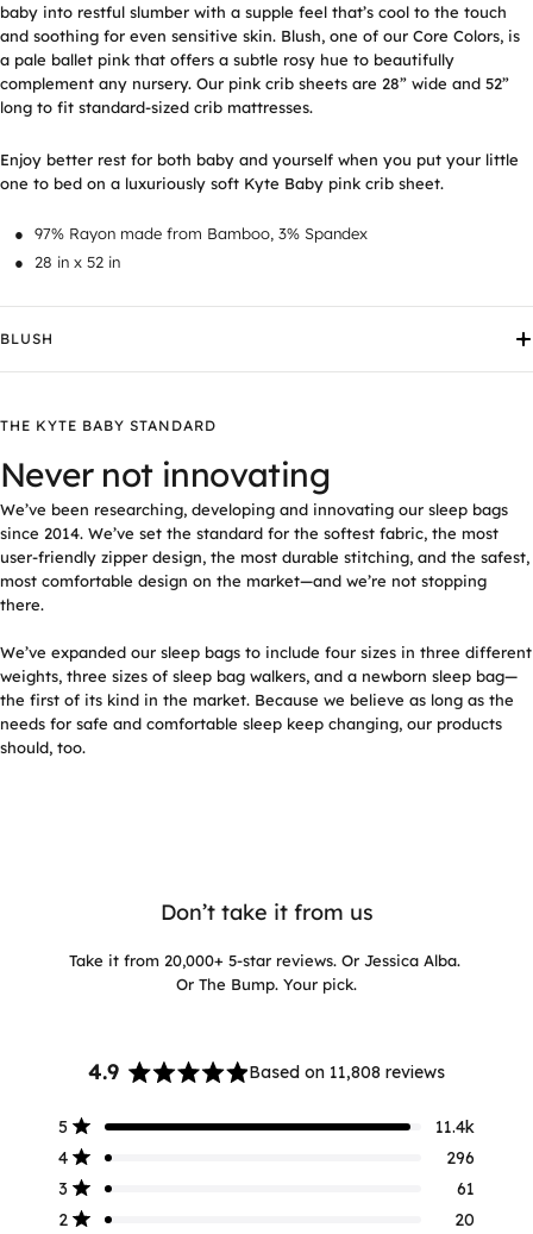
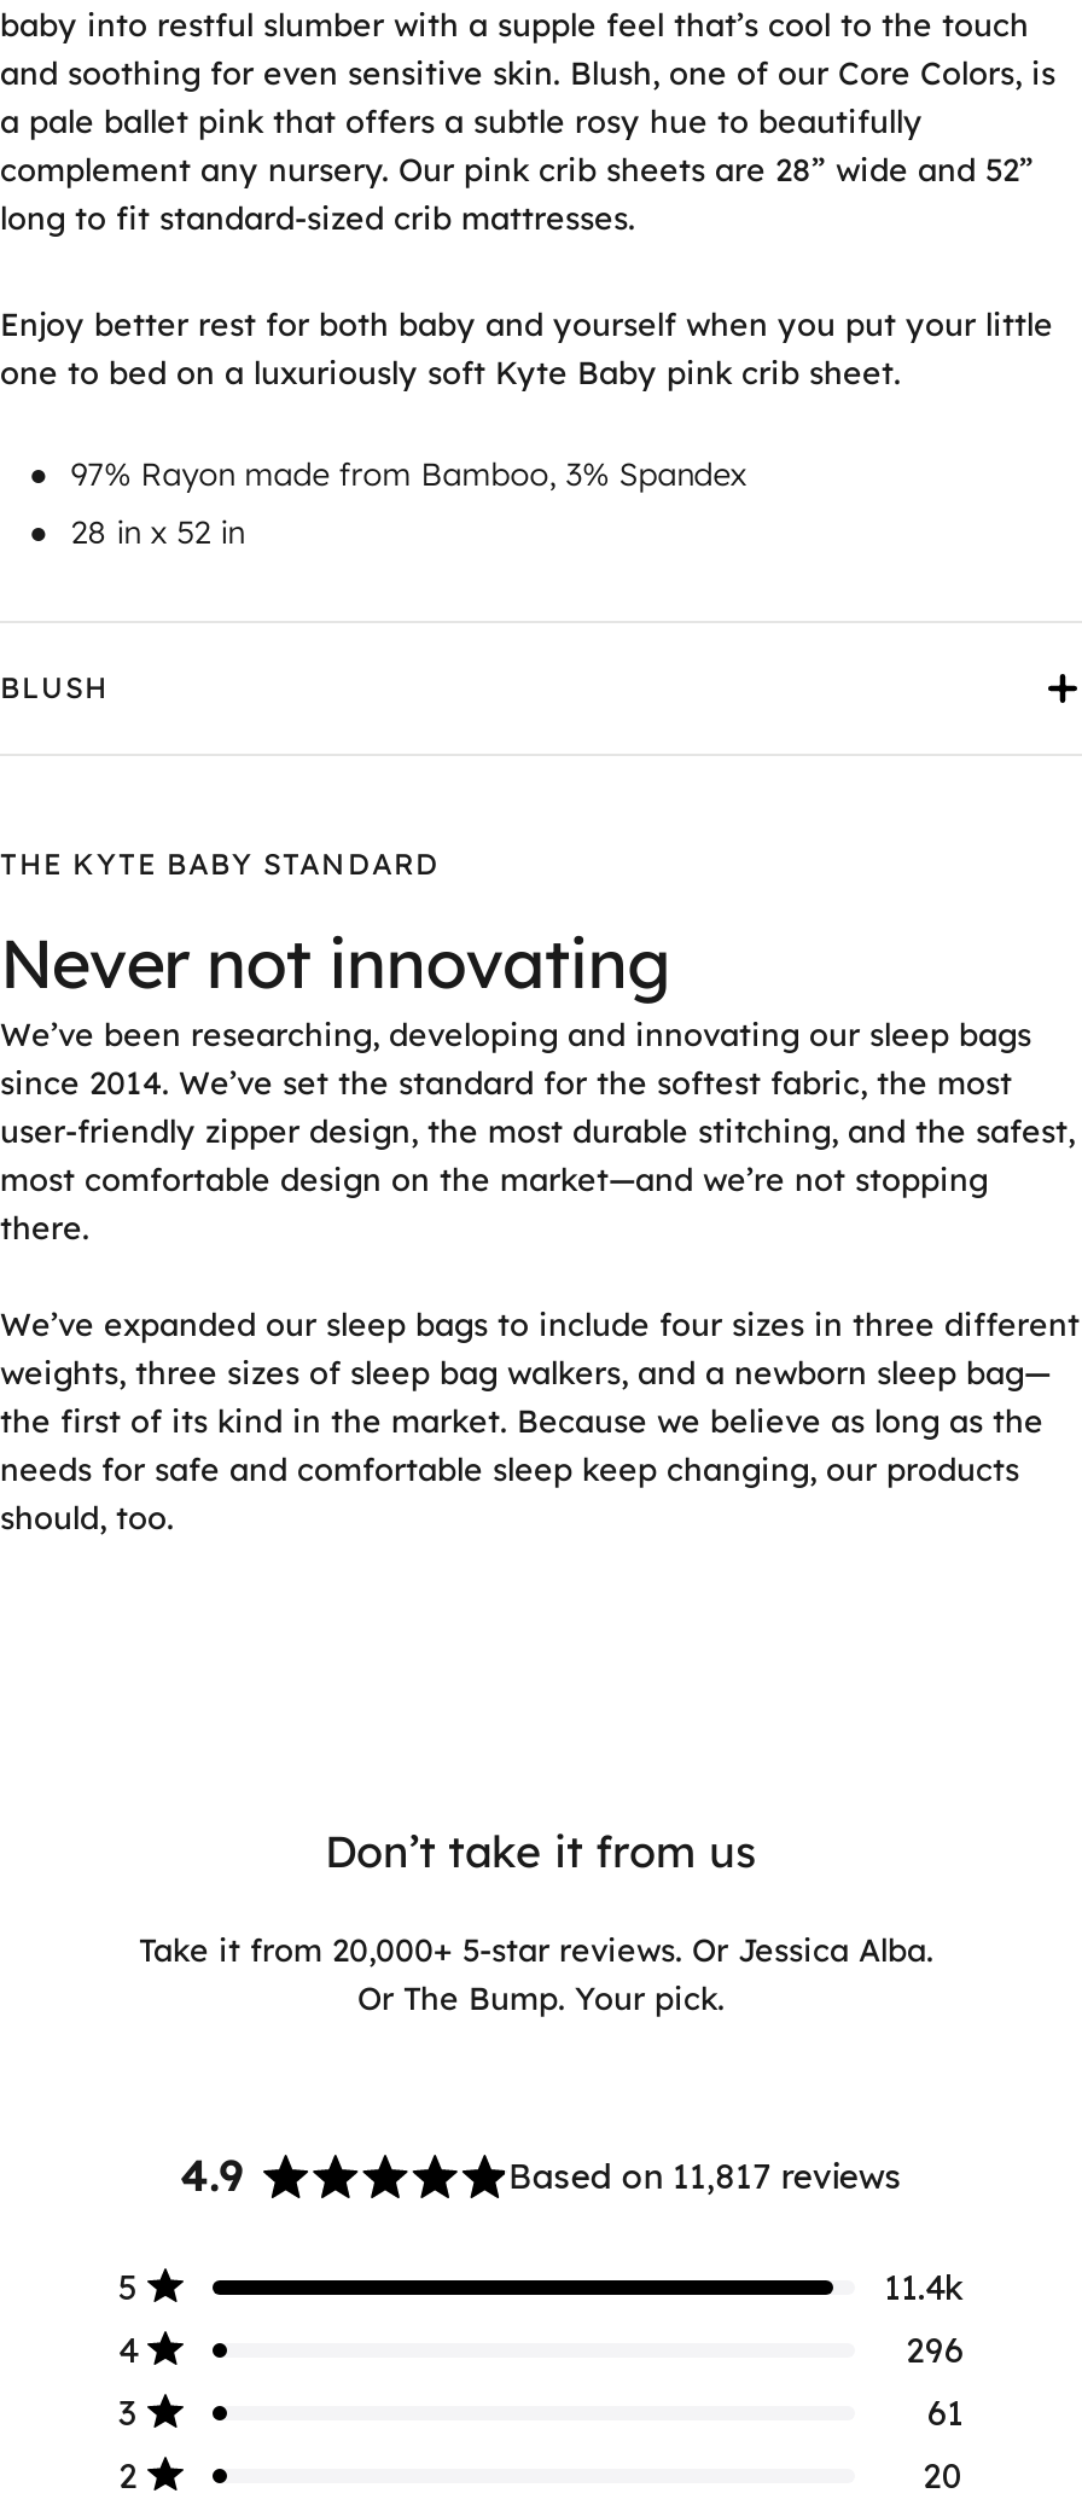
- Based on 11,808 reviews
+ Based on 11,817 reviews
